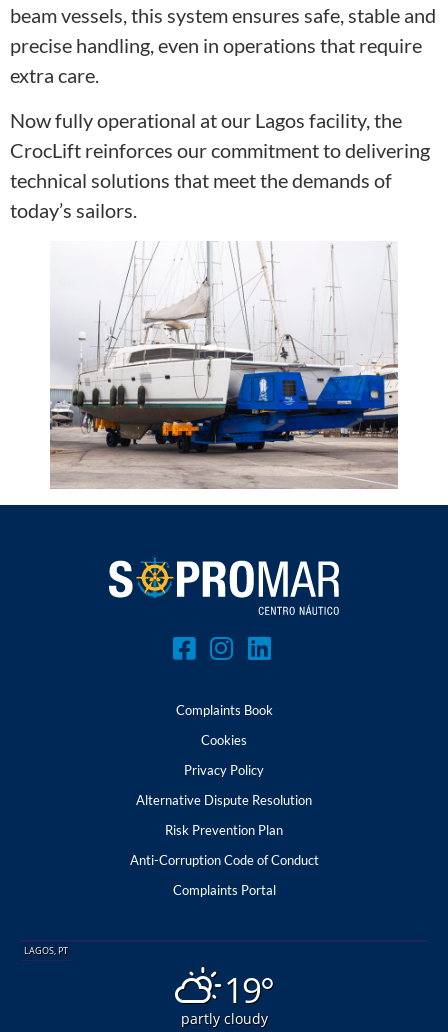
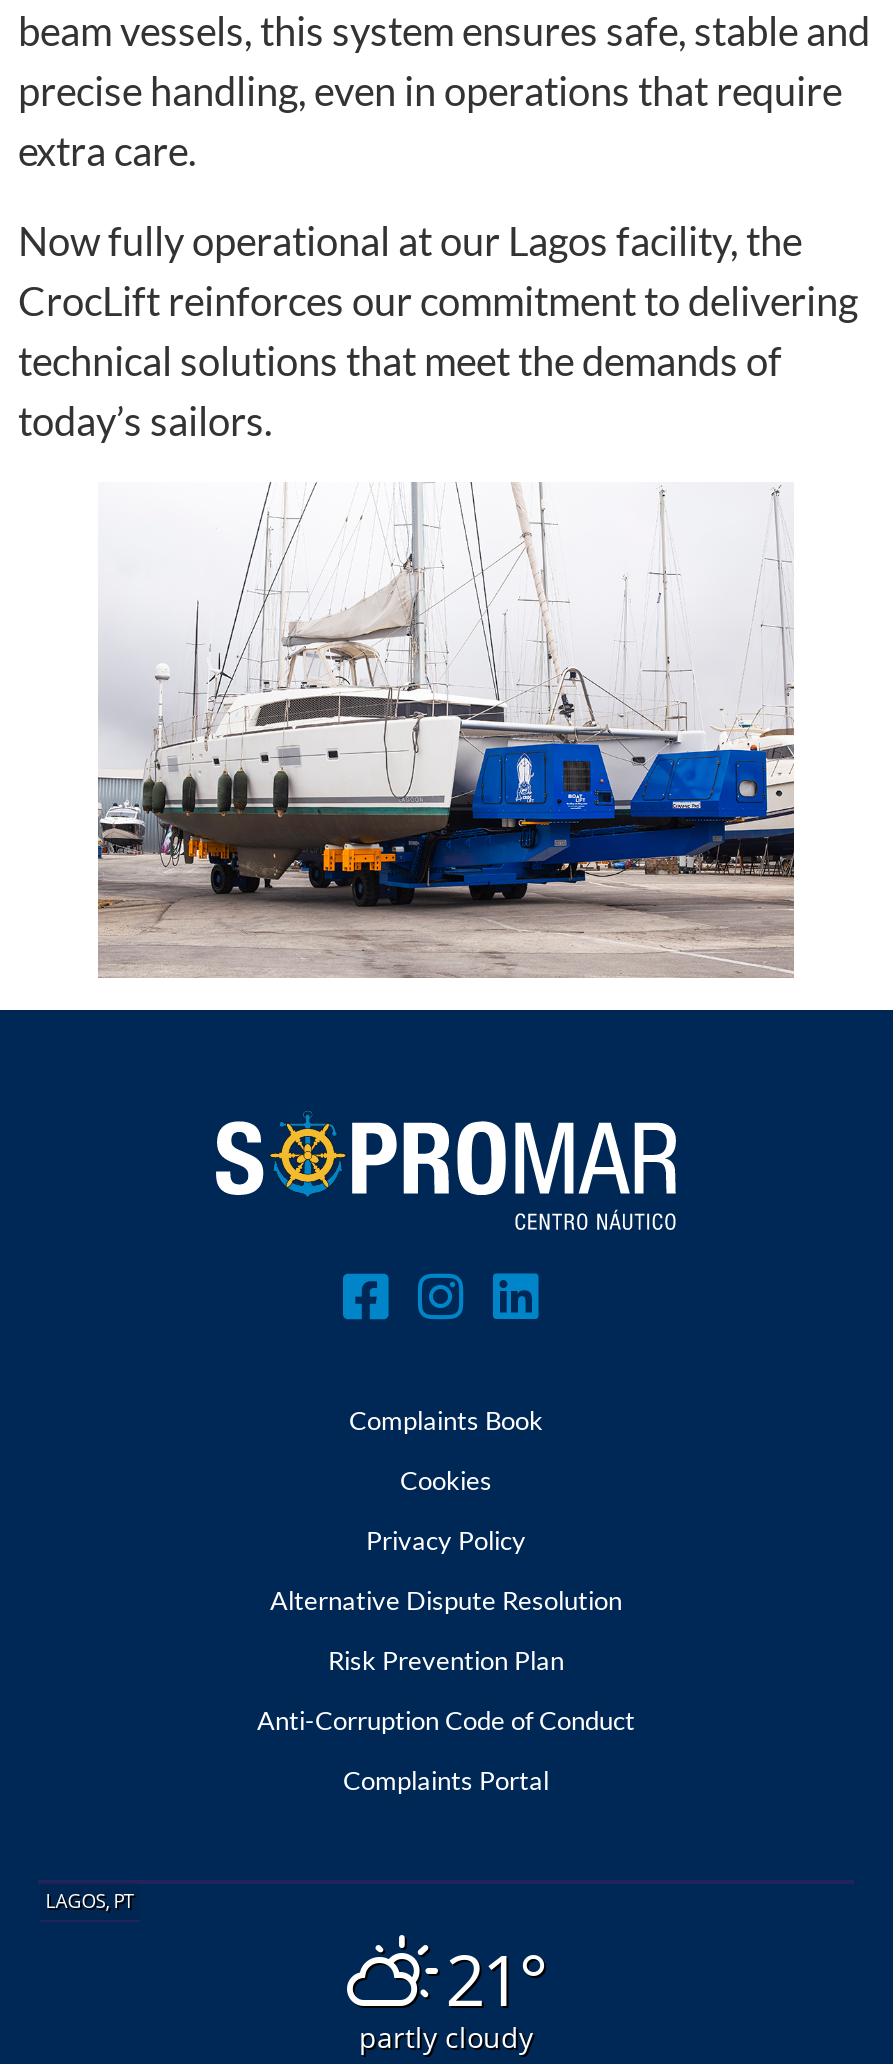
- 19°
+ 21°
